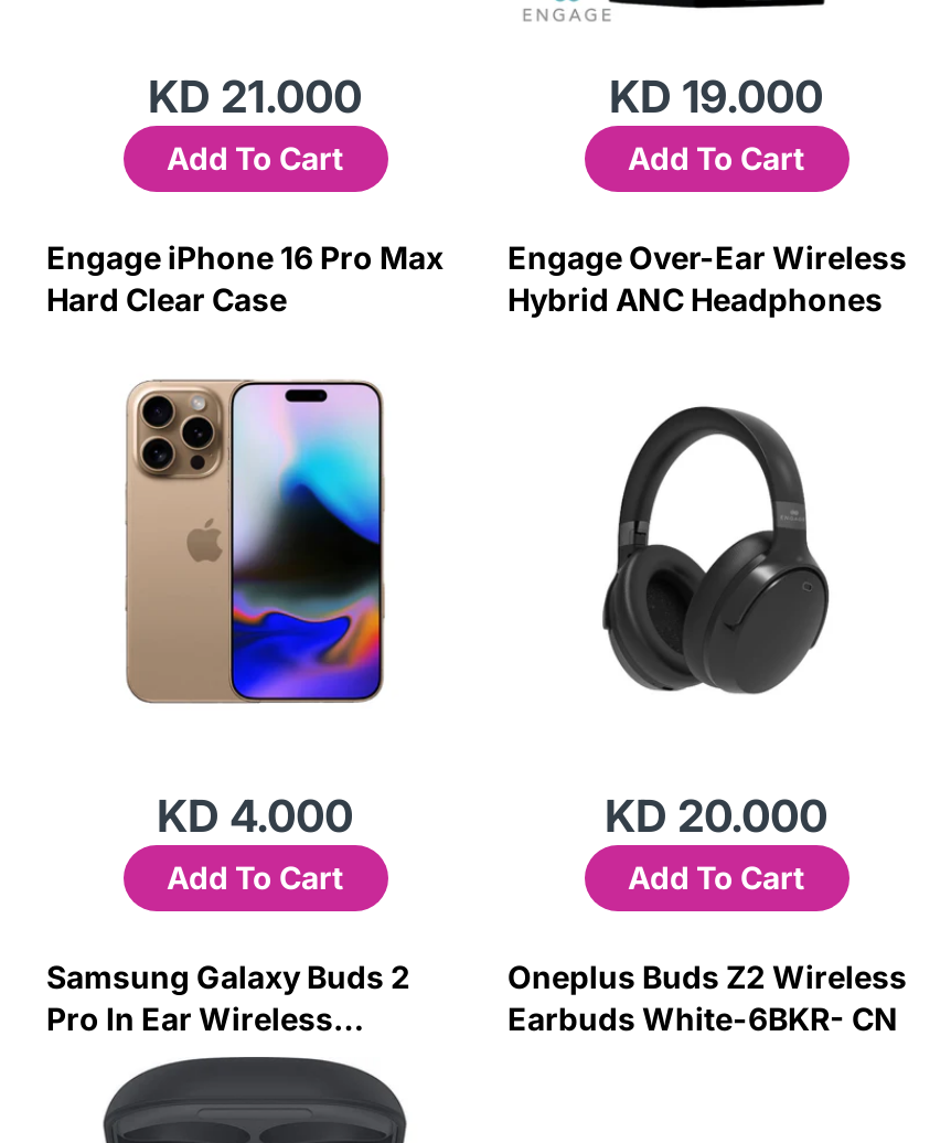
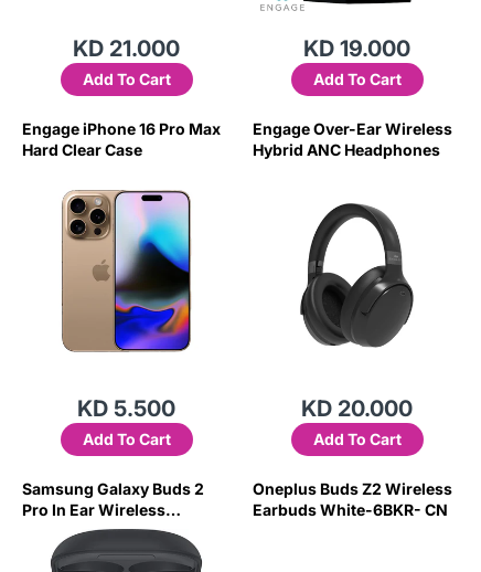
- KD 4.000
+ KD 5.500
